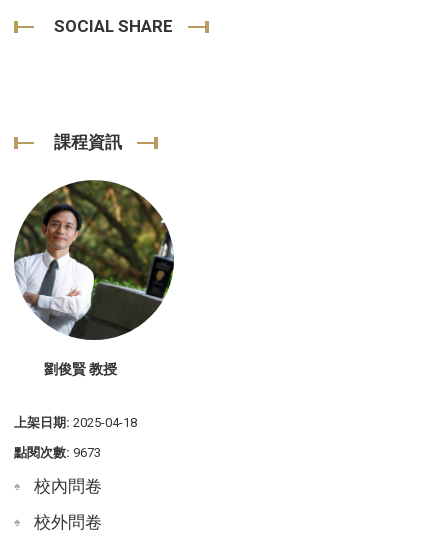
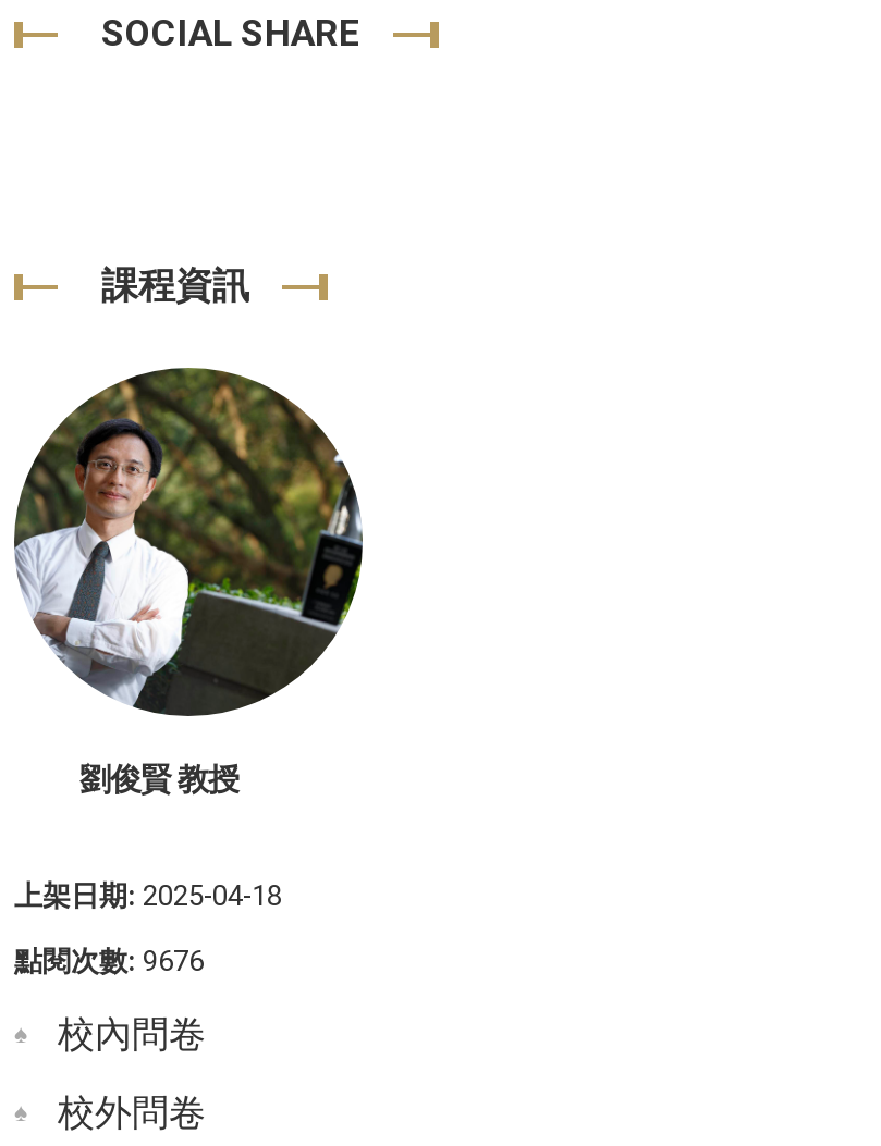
- 點閱次數: 9673
+ 點閱次數: 9676
